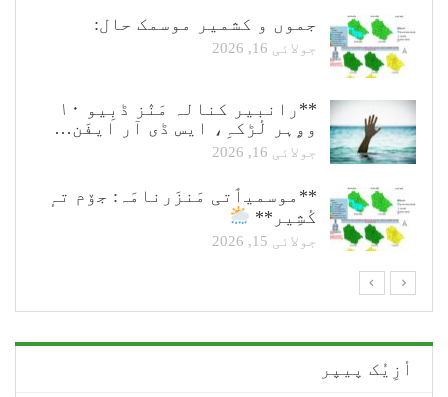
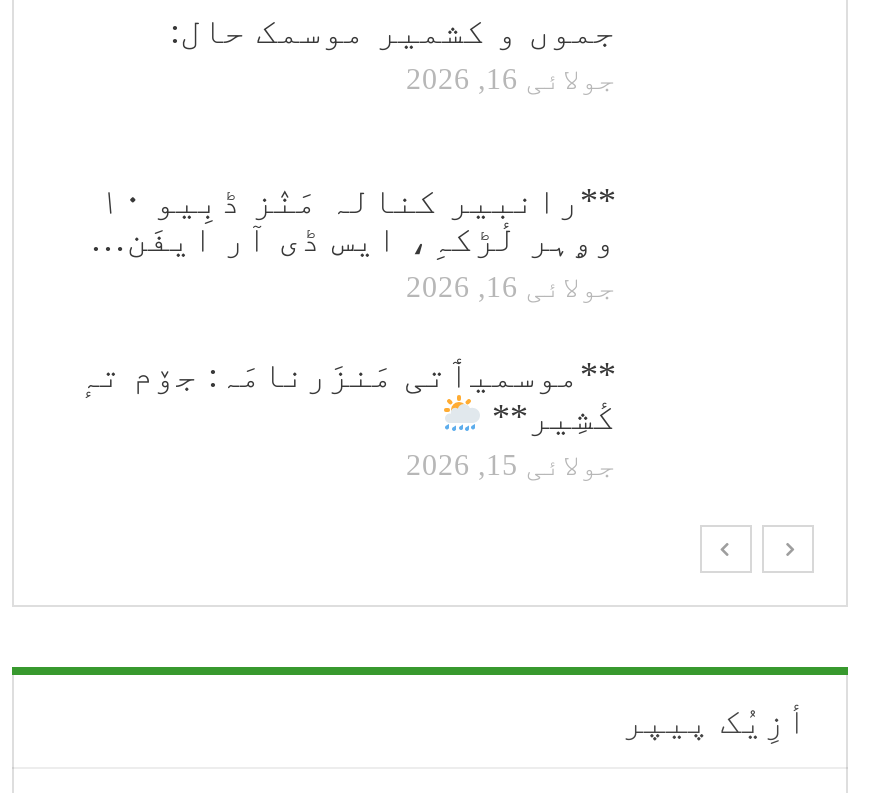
- [image]

- [image]

- [image]
